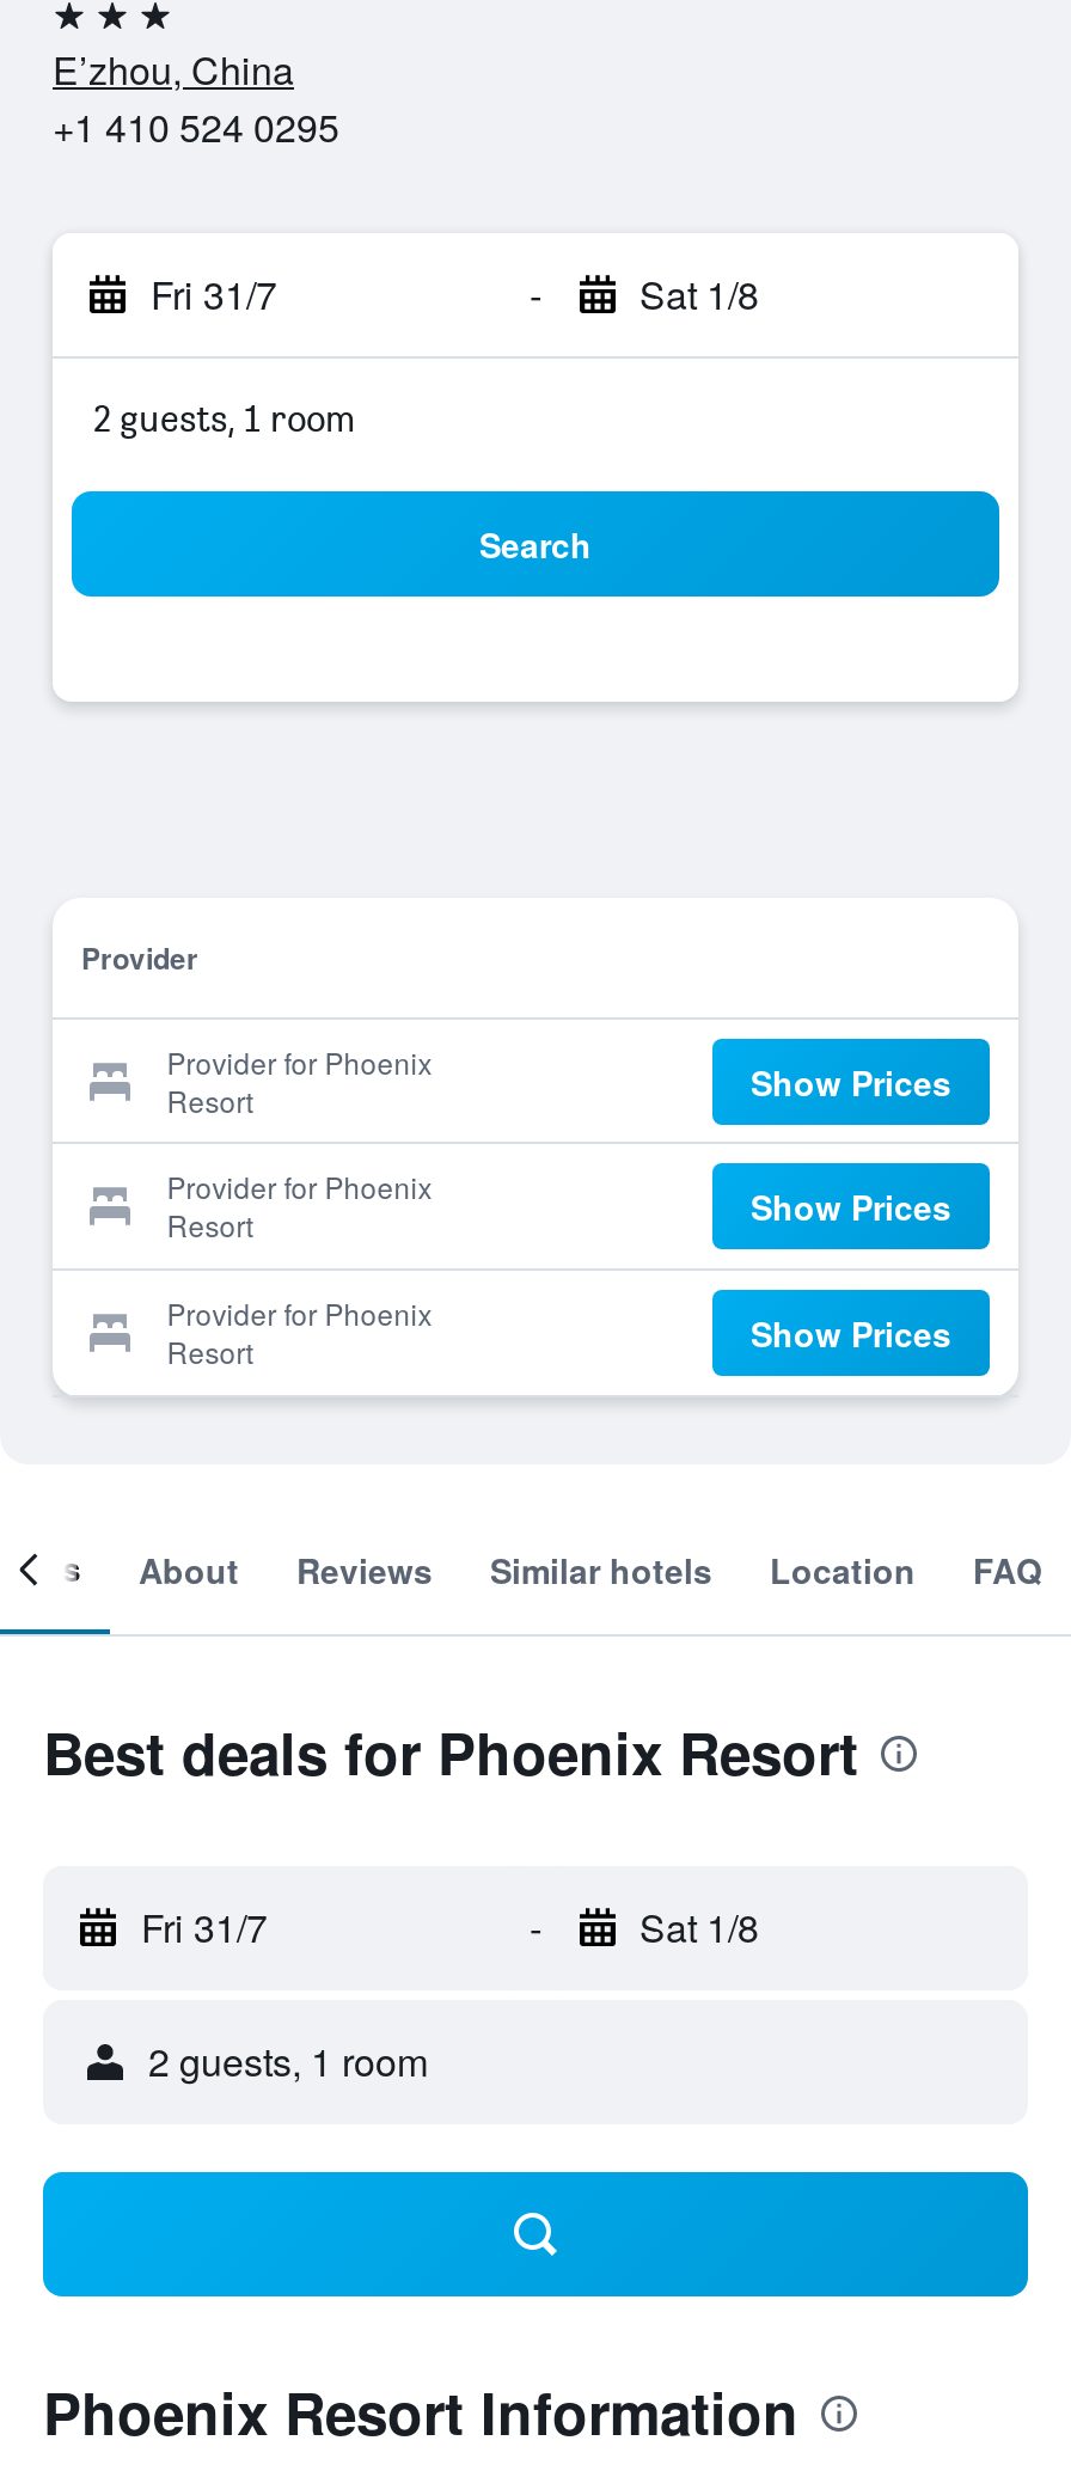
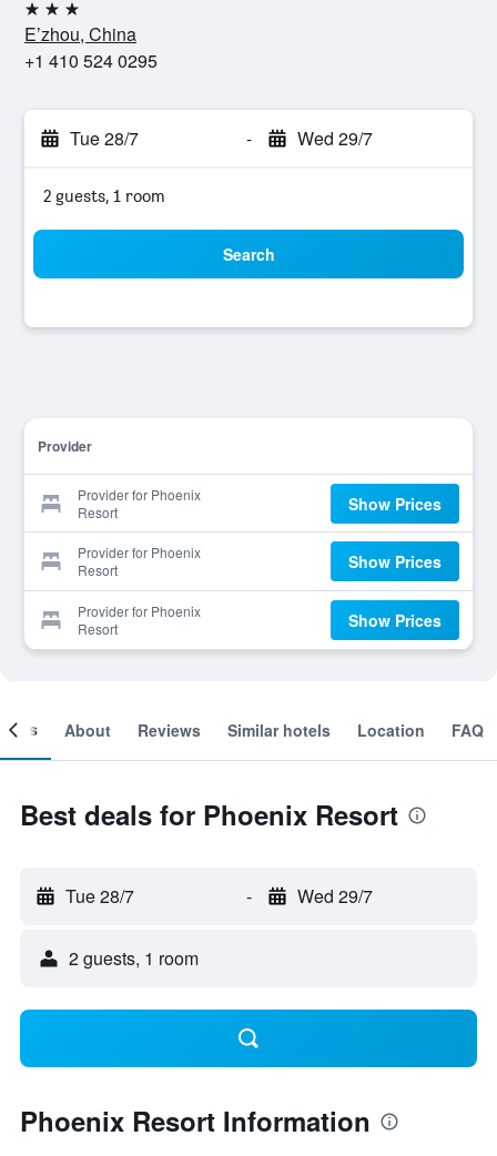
- Fri 31/7
+ Tue 28/7

- Sat 1/8
+ Wed 29/7

- Fri 31/7
+ Tue 28/7

- Sat 1/8
+ Wed 29/7
